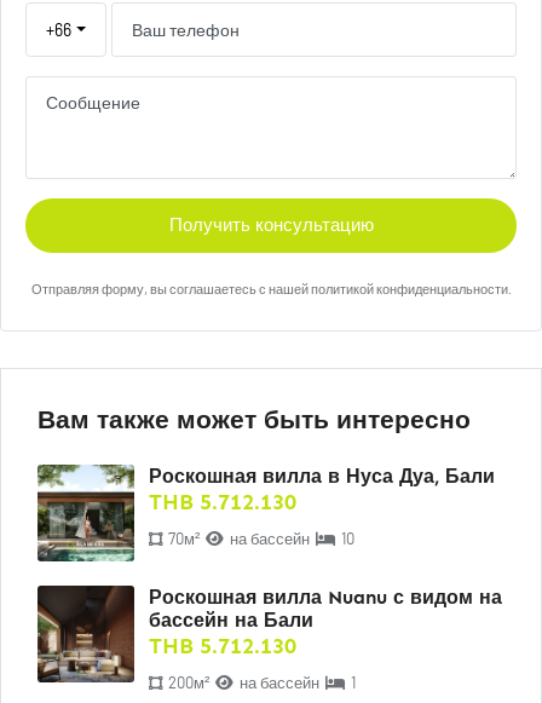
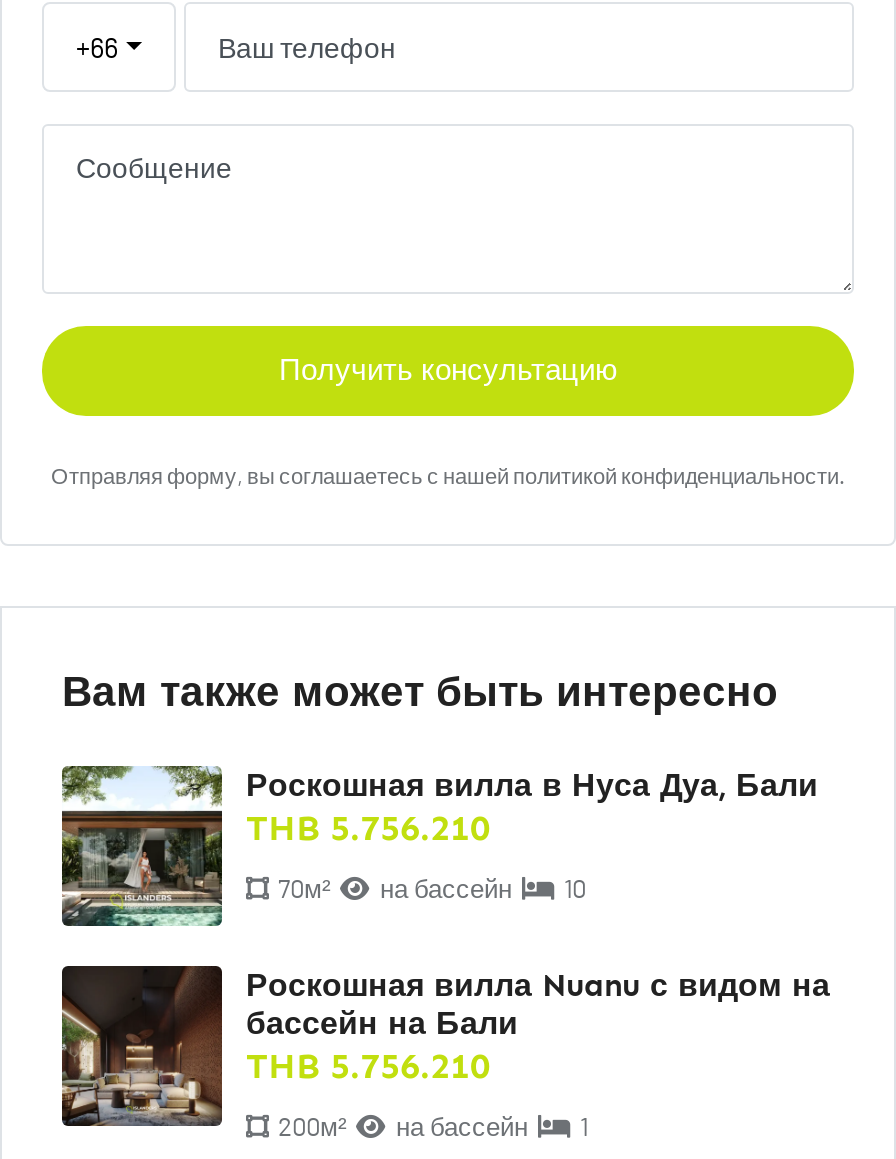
- THB 5.712.130
+ THB 5.756.210

- THB 5.712.130
+ THB 5.756.210
